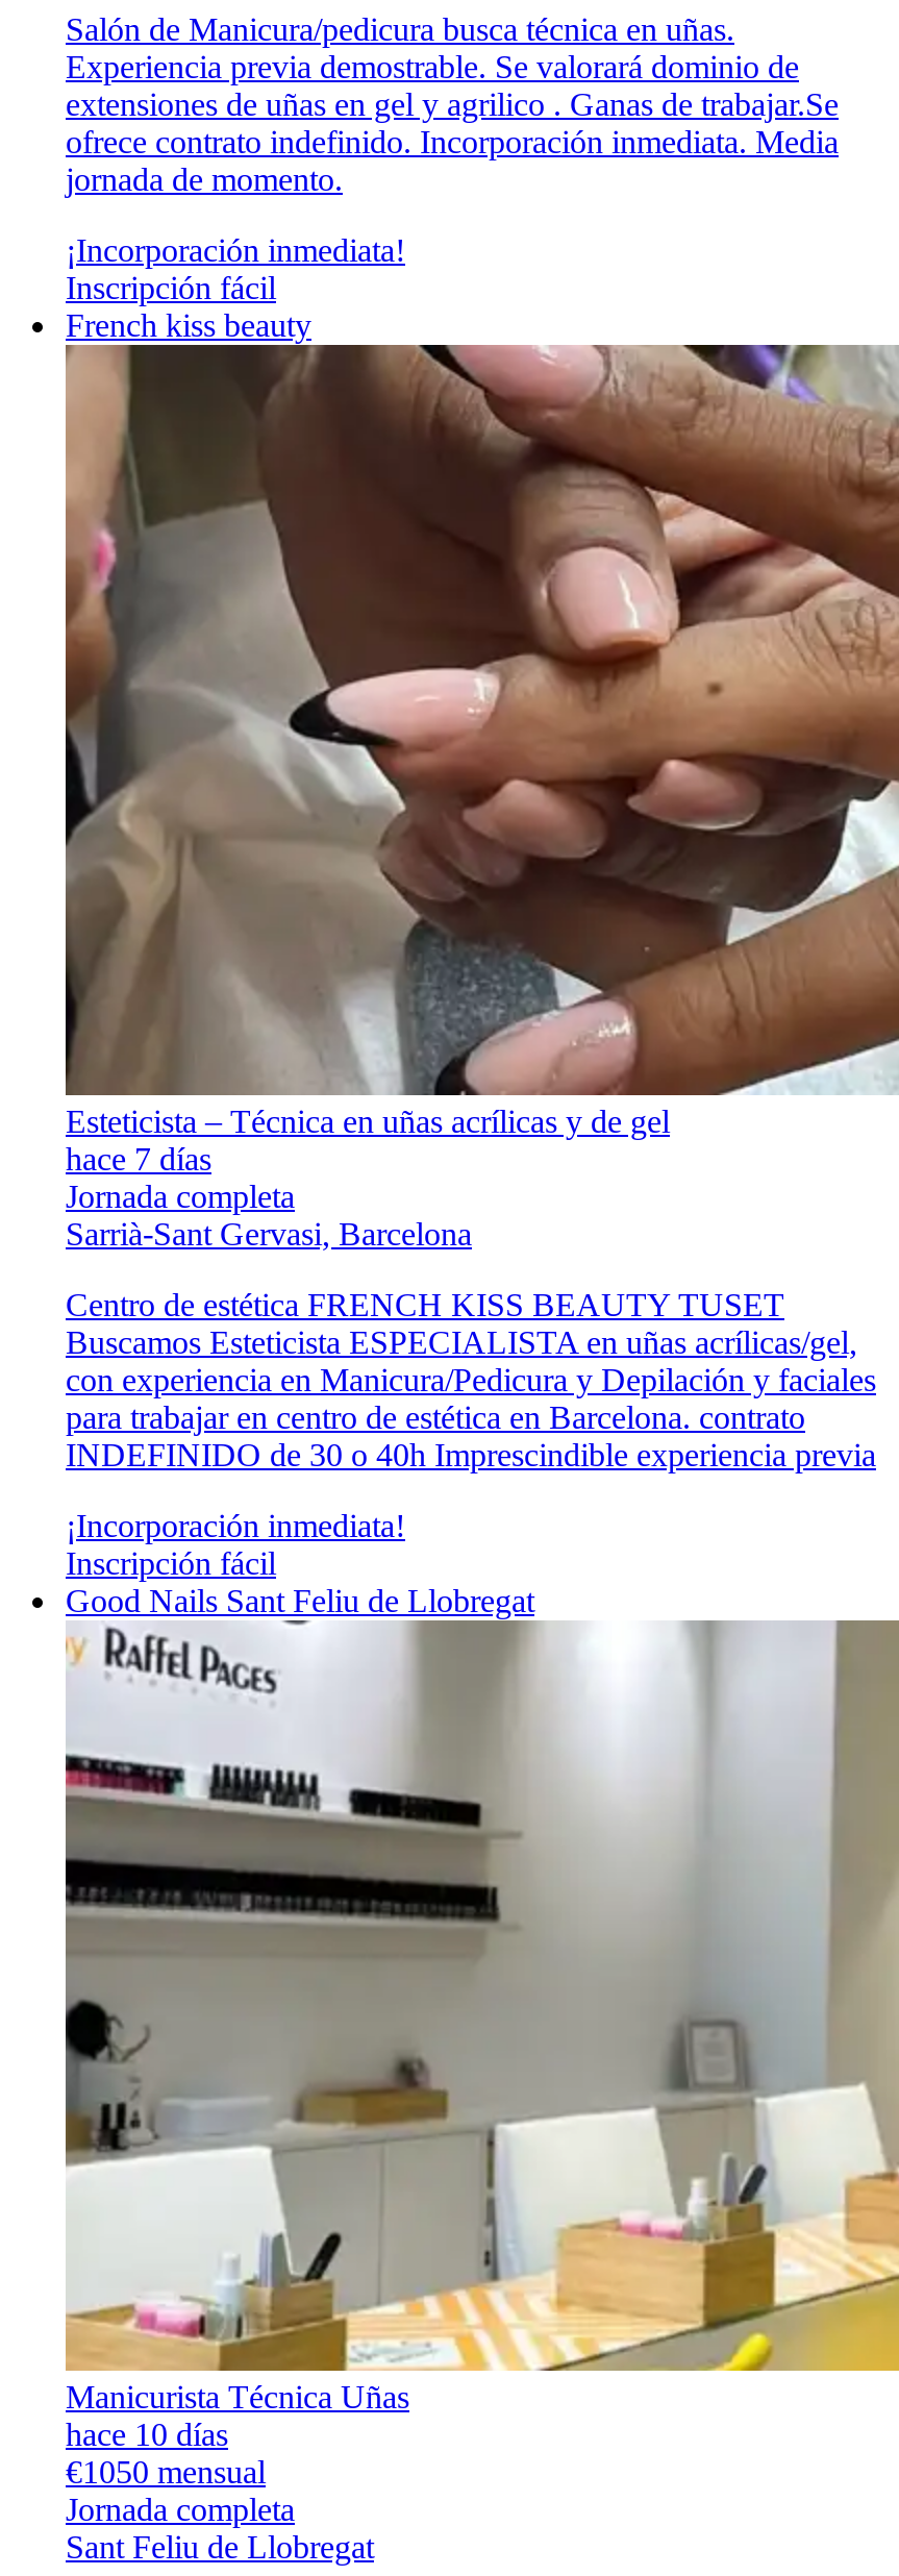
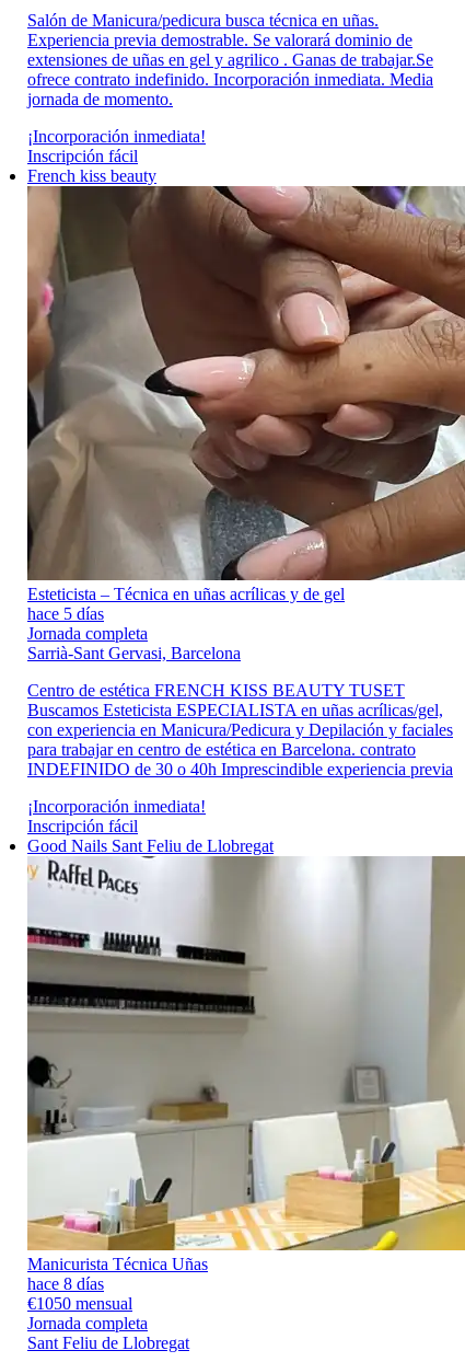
- hace 7 días
+ hace 5 días

- hace 10 días
+ hace 8 días
